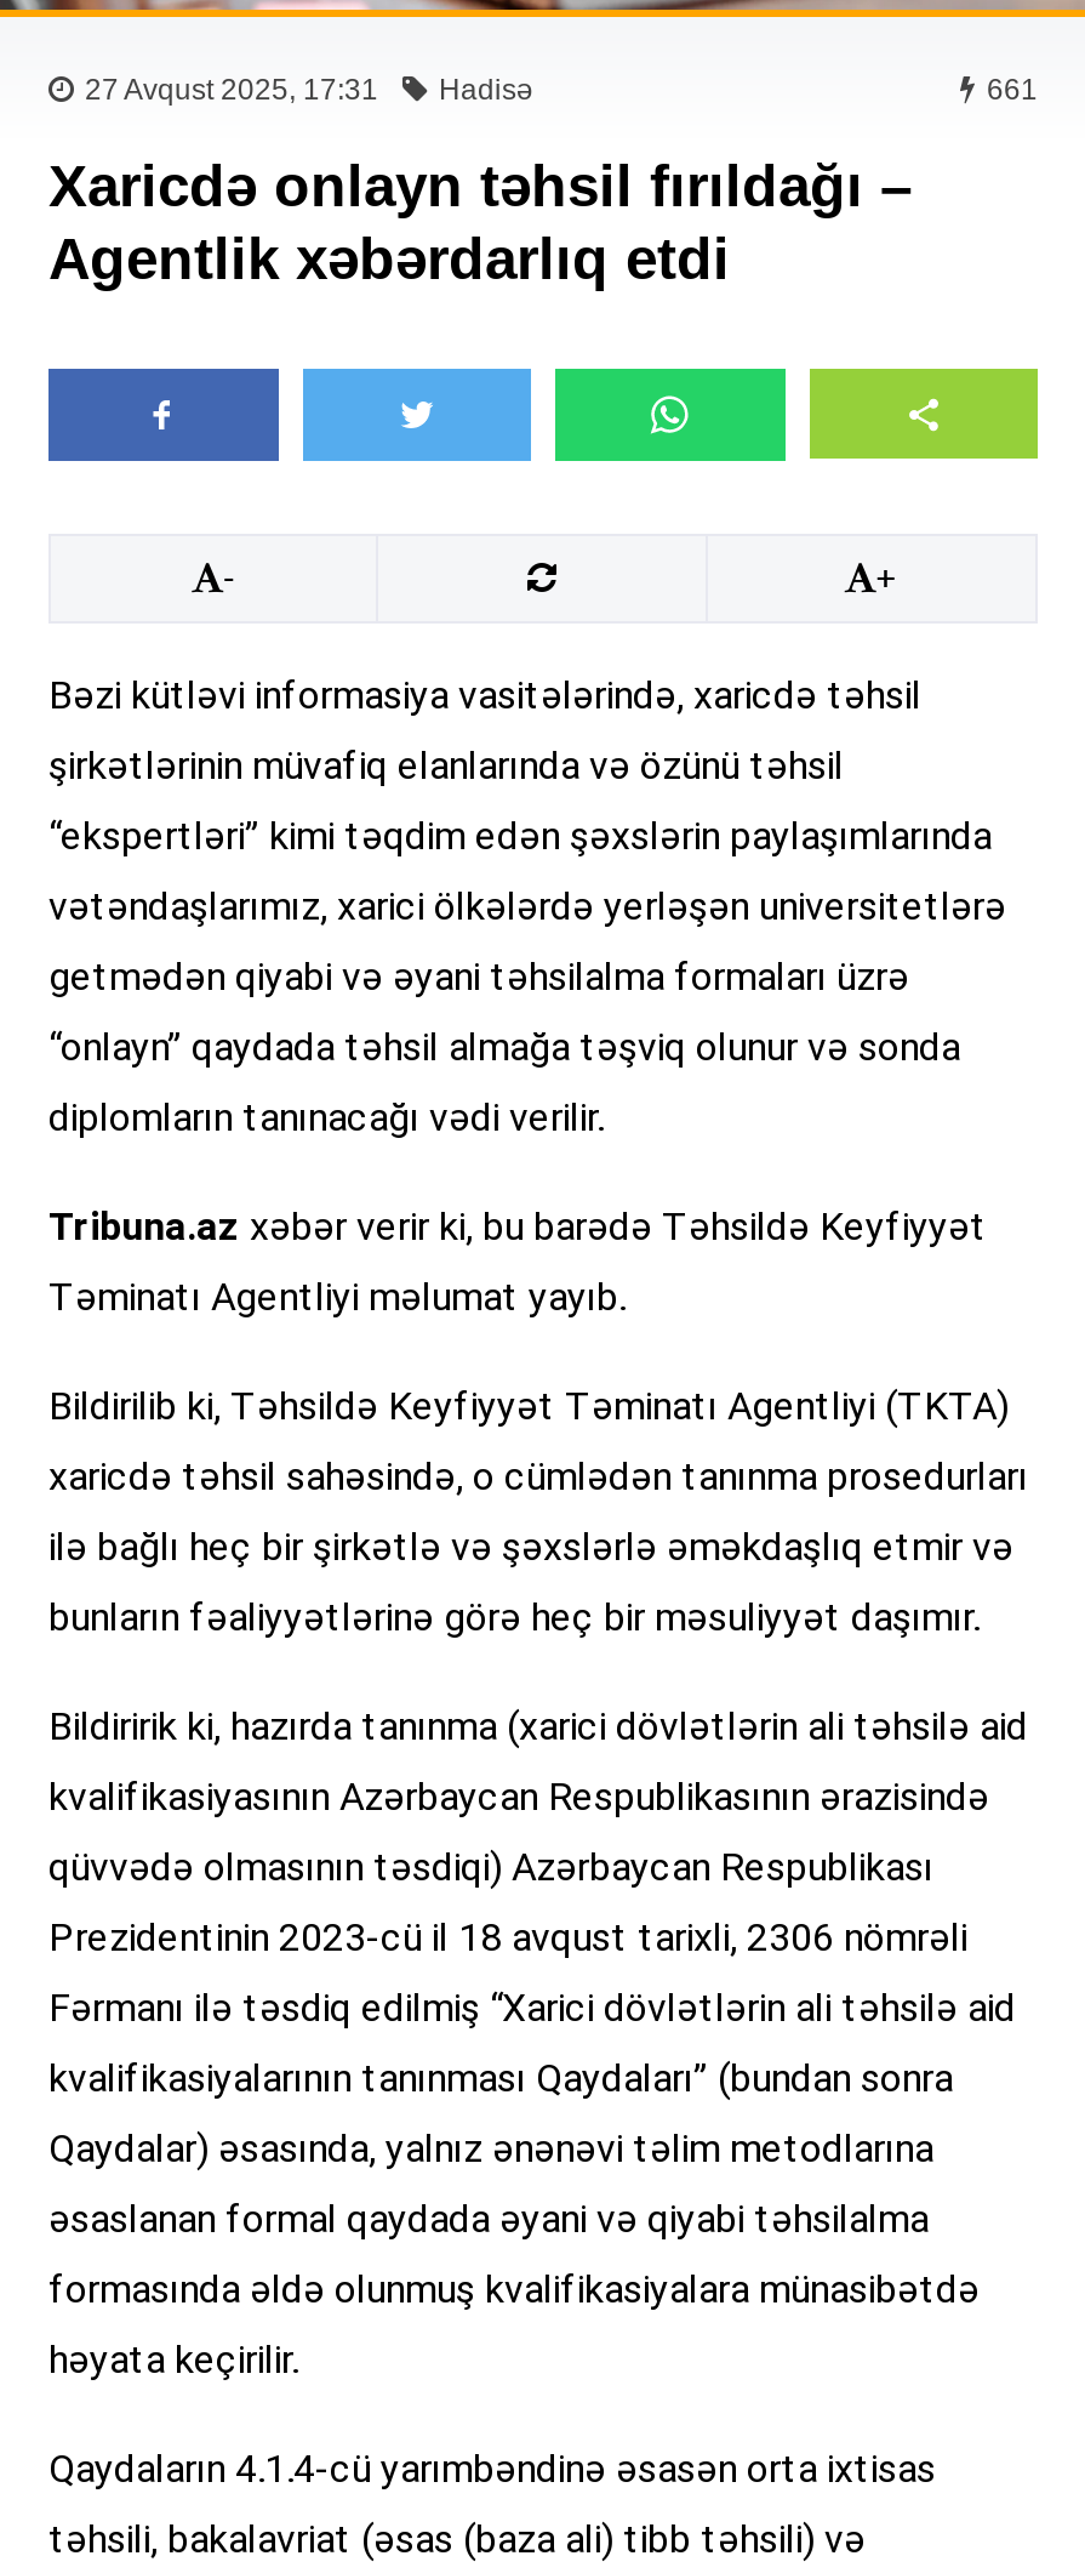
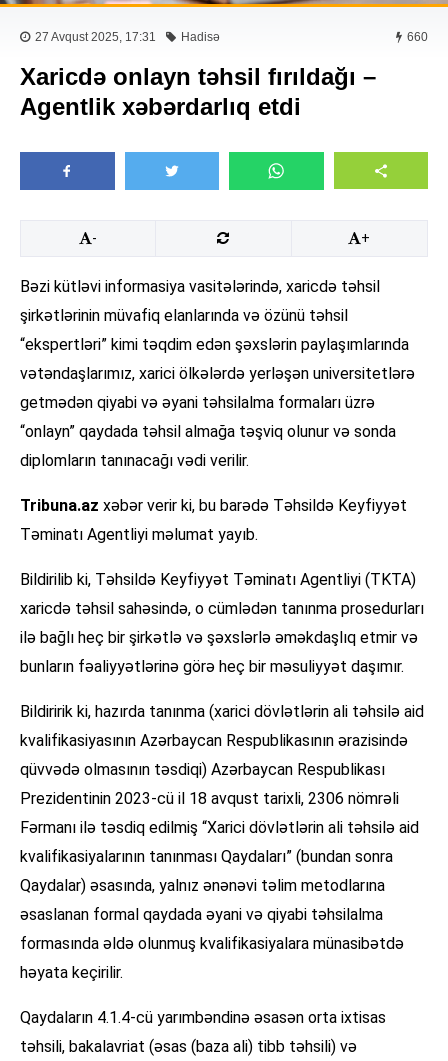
- 661
+ 660
